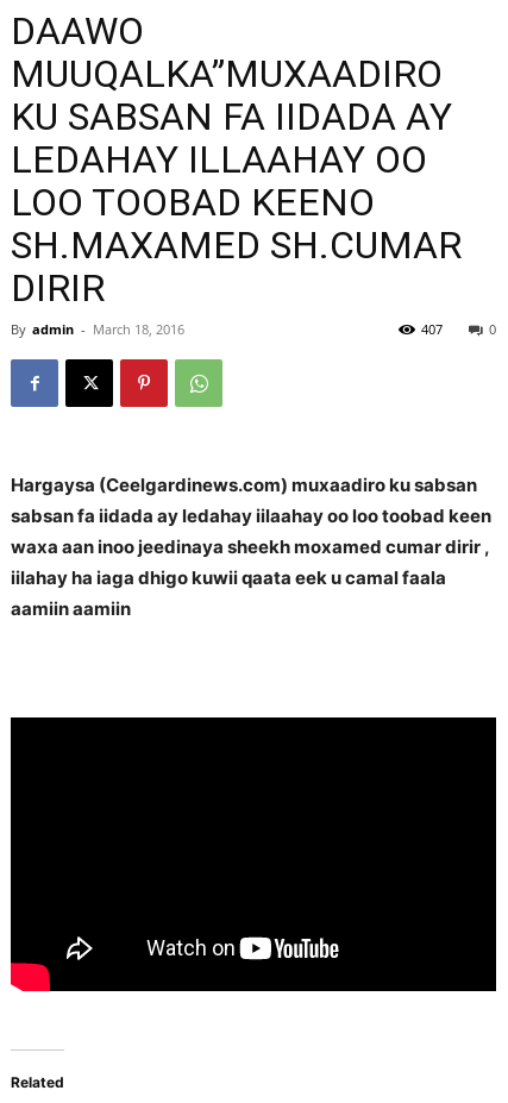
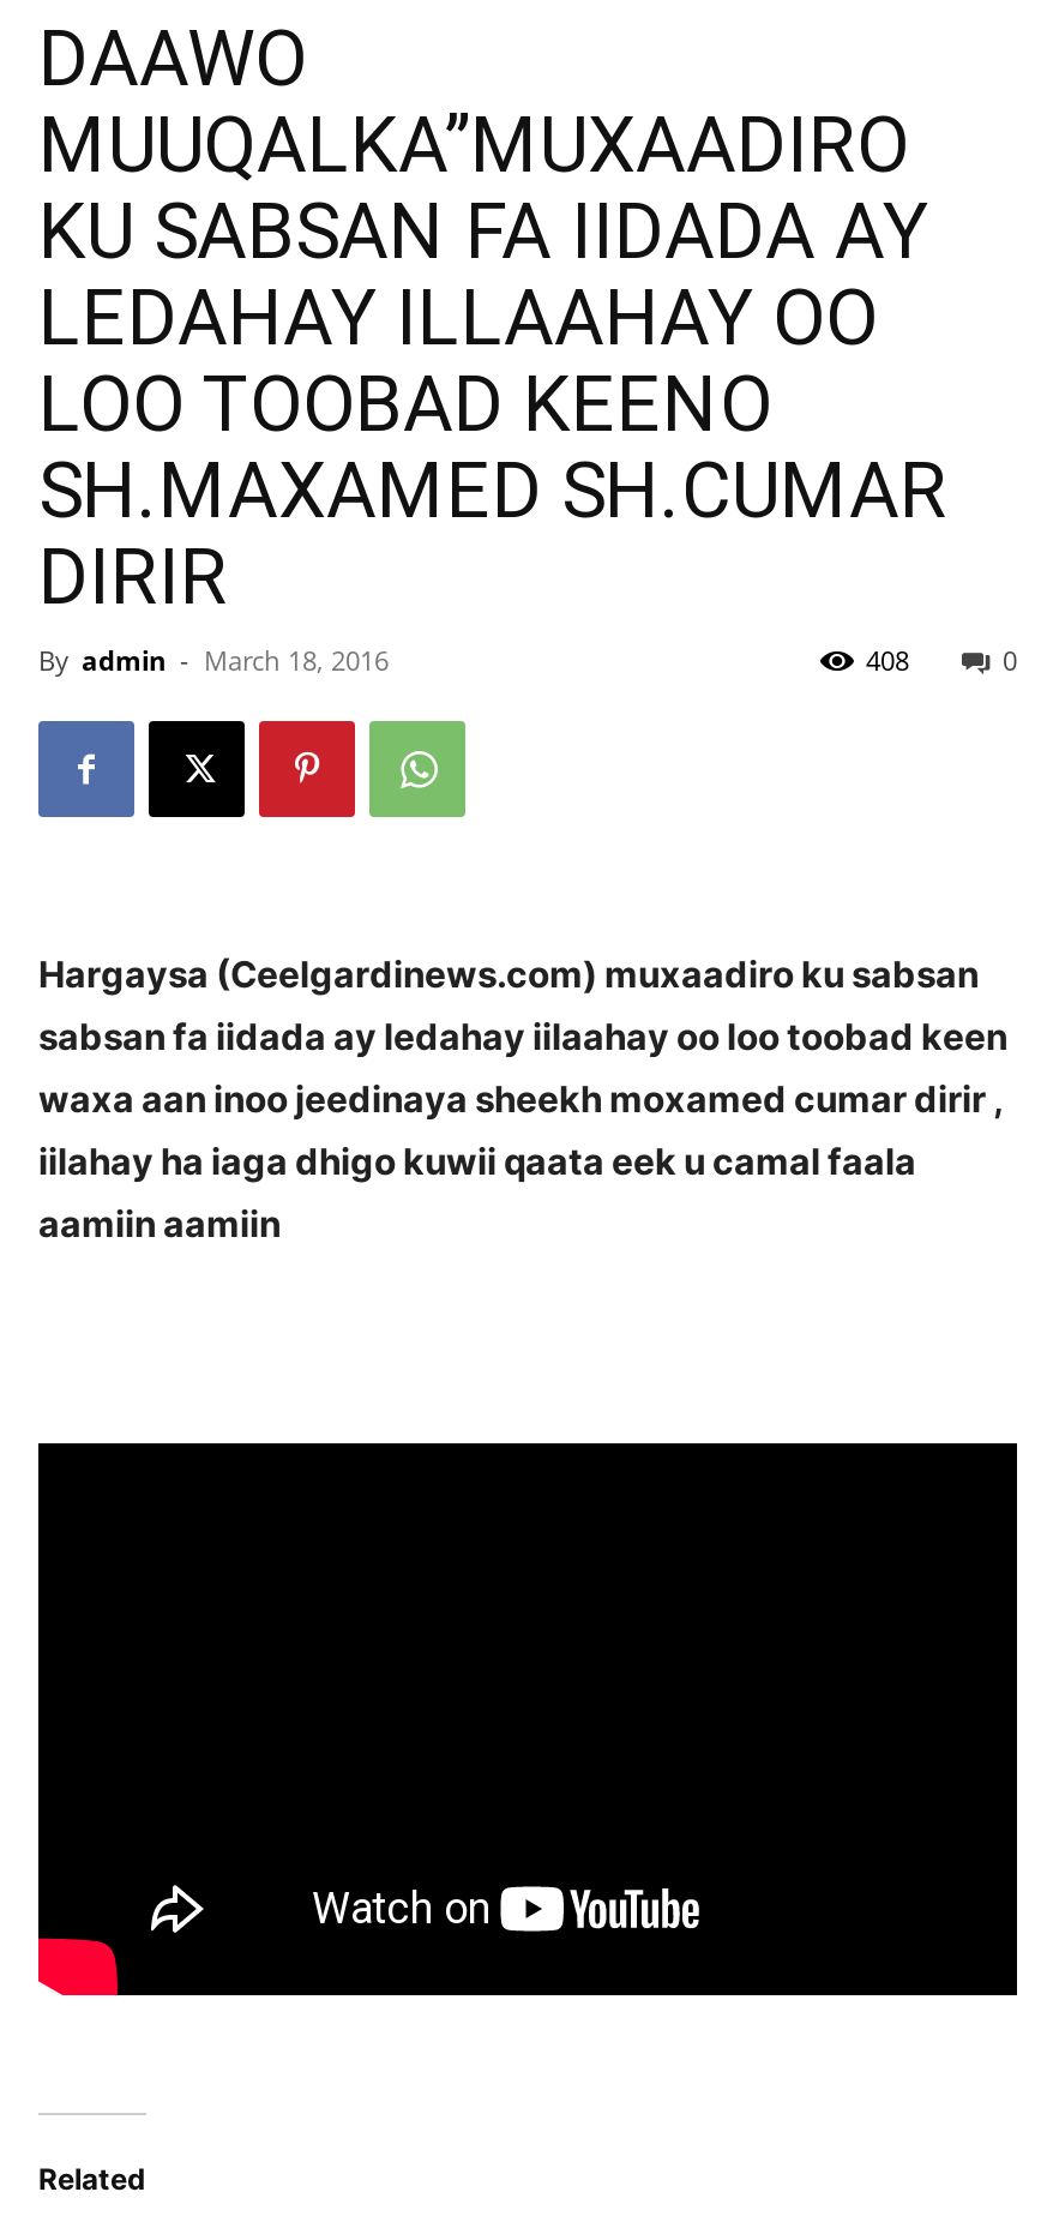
- 407
+ 408
